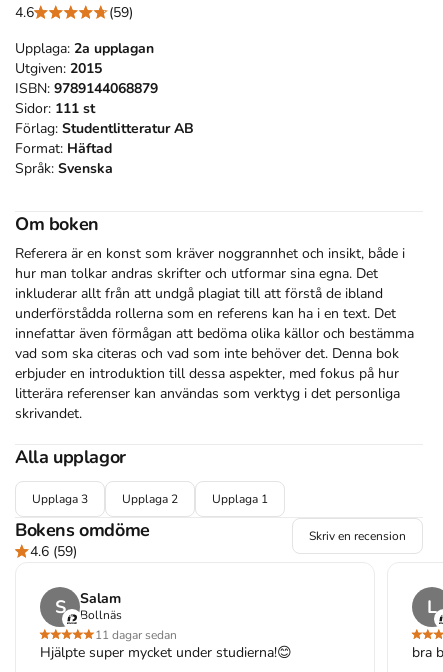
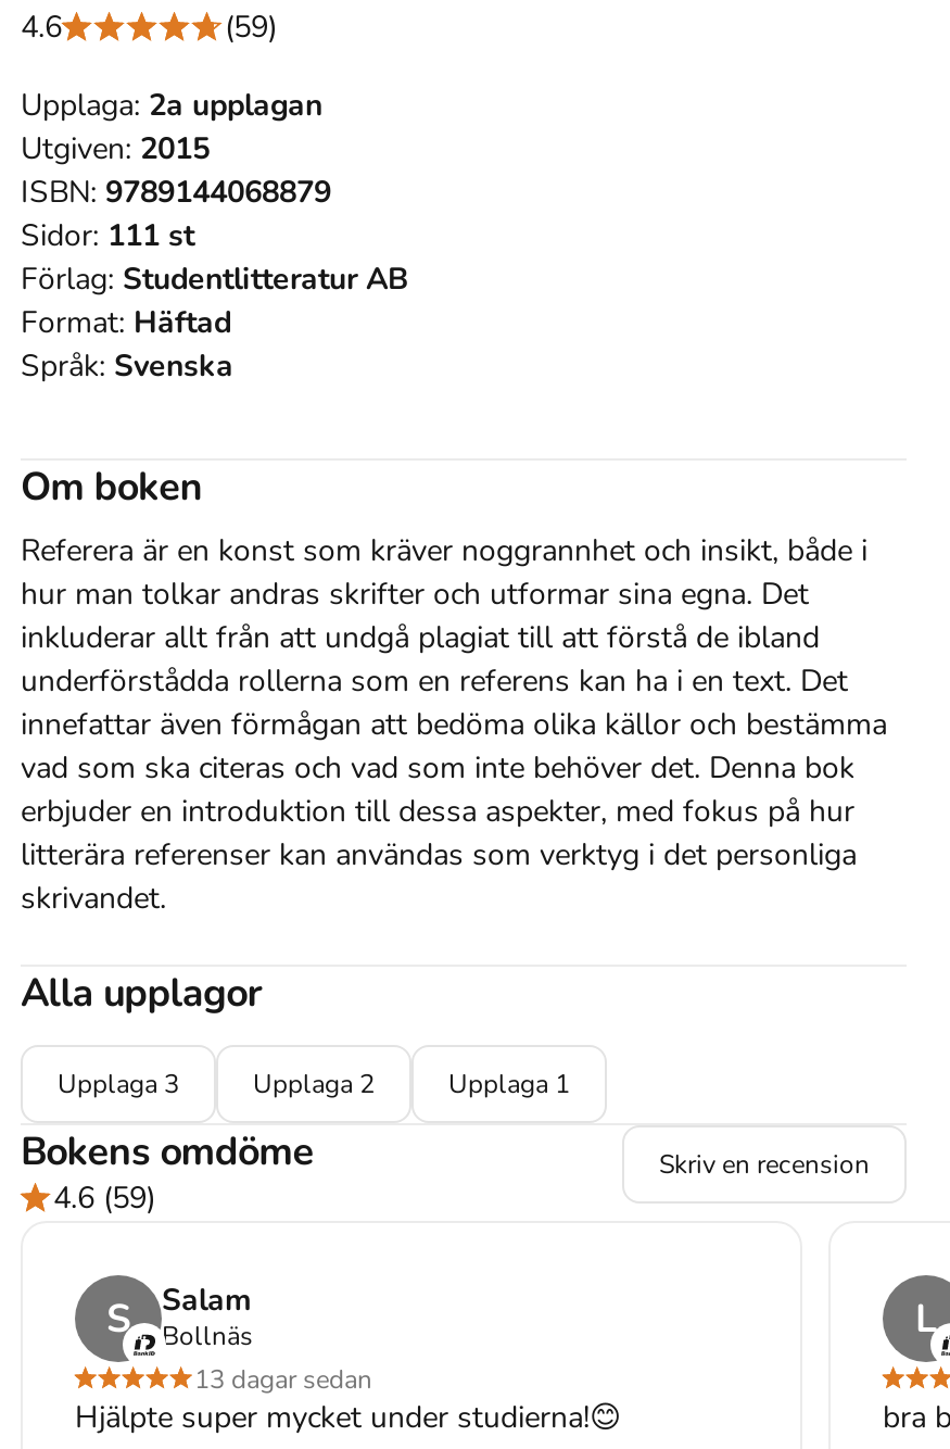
- 11 dagar sedan
+ 13 dagar sedan
